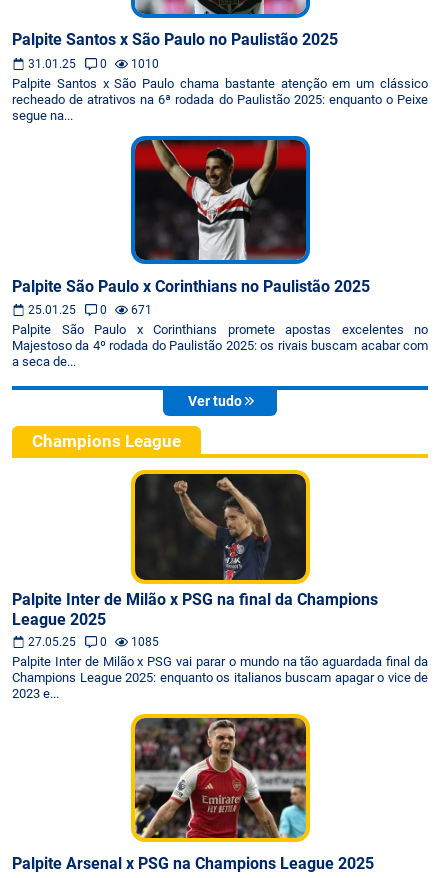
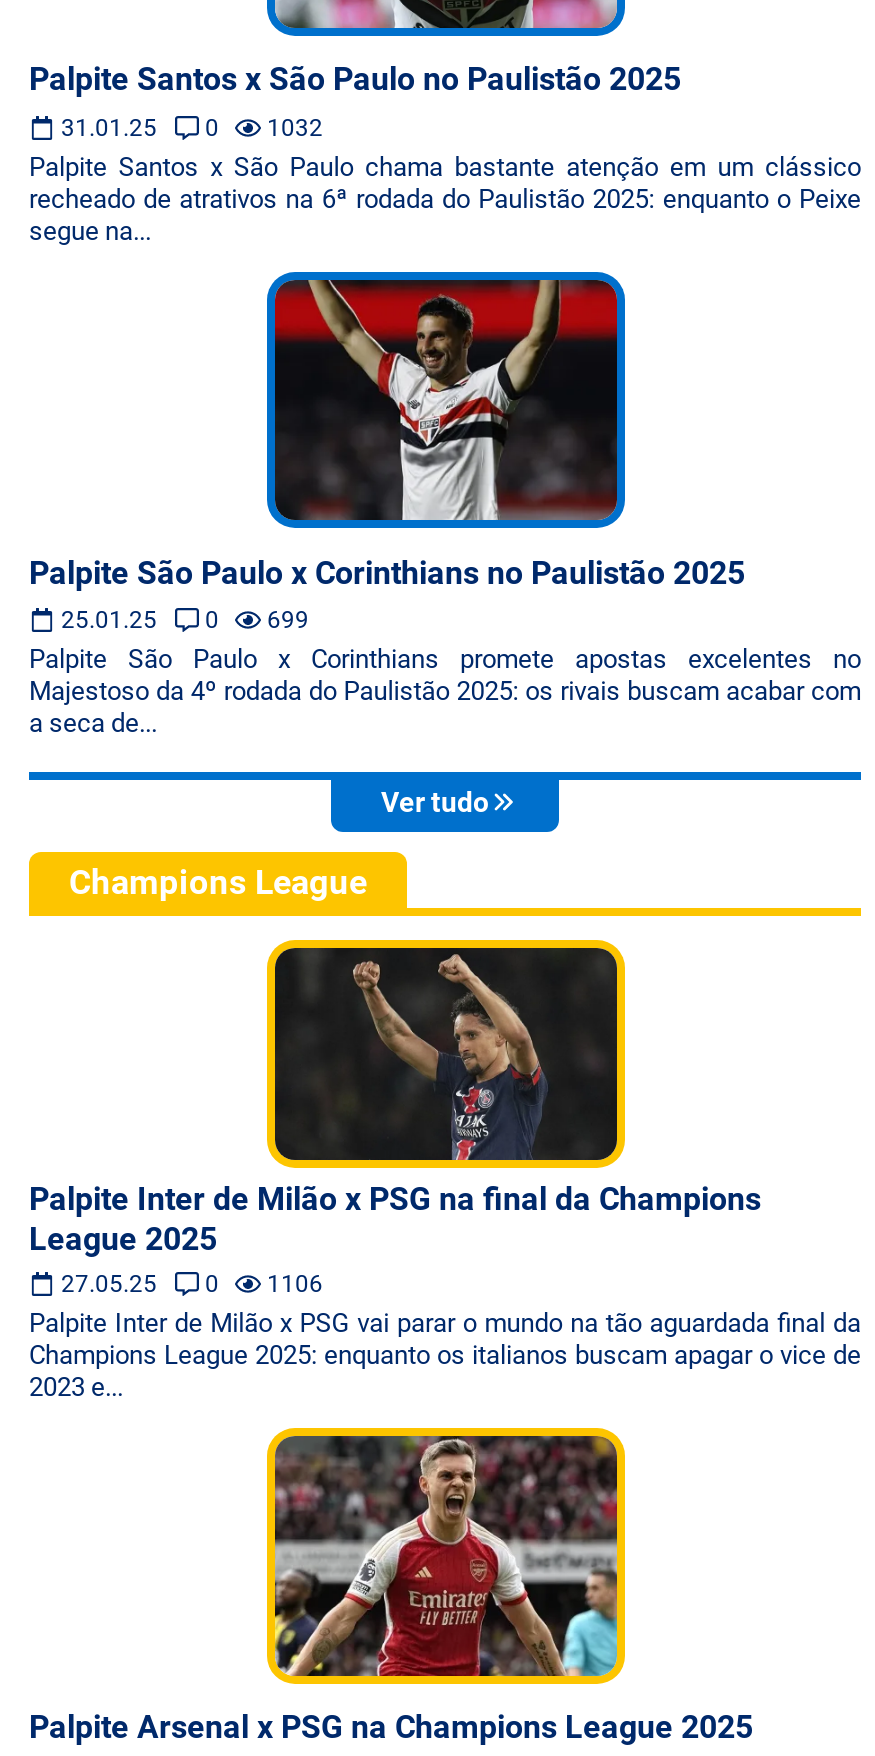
- 31.01.25 0 1010
+ 31.01.25 0 1032

- 25.01.25 0 671
+ 25.01.25 0 699

- 27.05.25 0 1085
+ 27.05.25 0 1106
